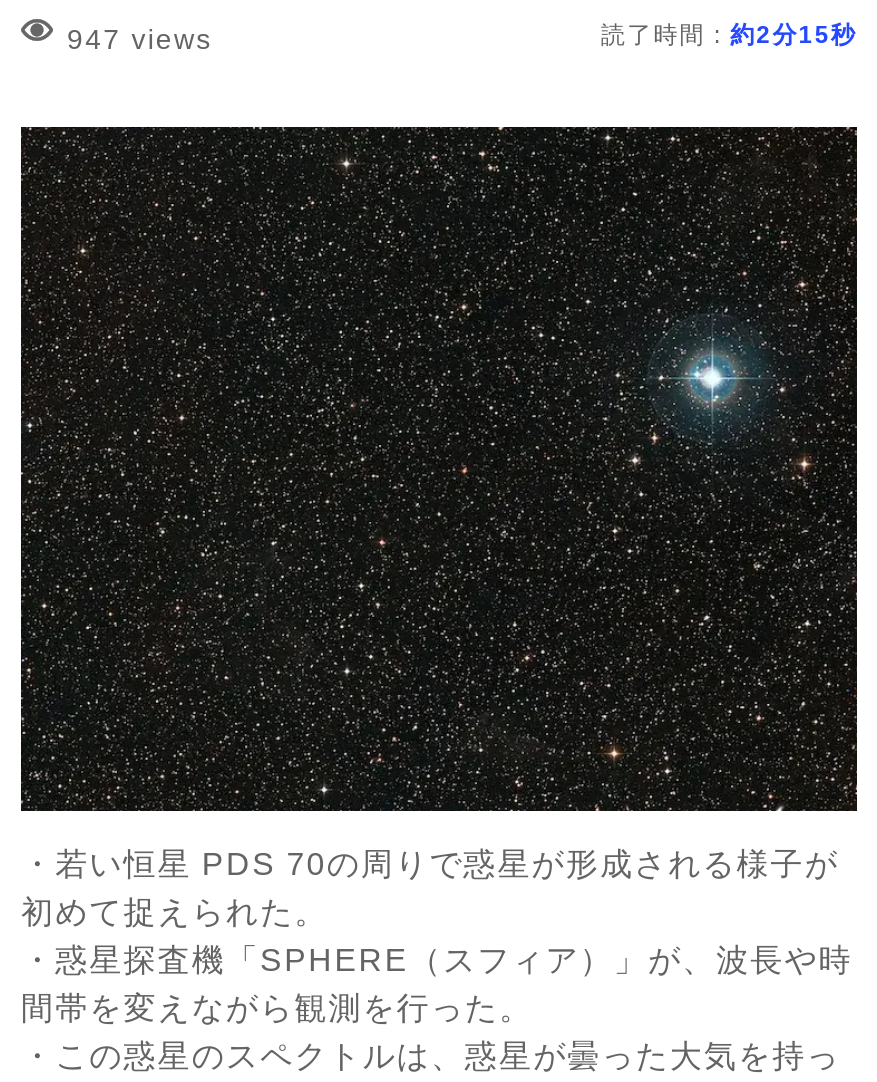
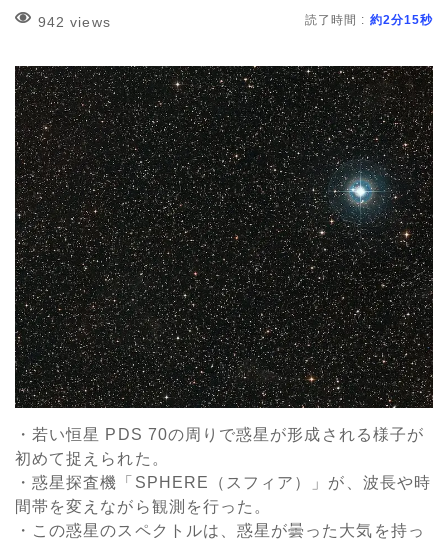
- 947 views
+ 942 views
